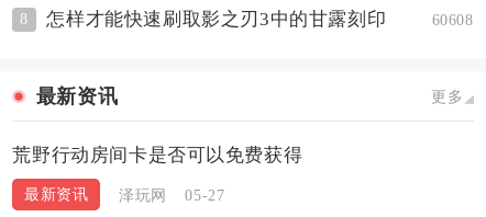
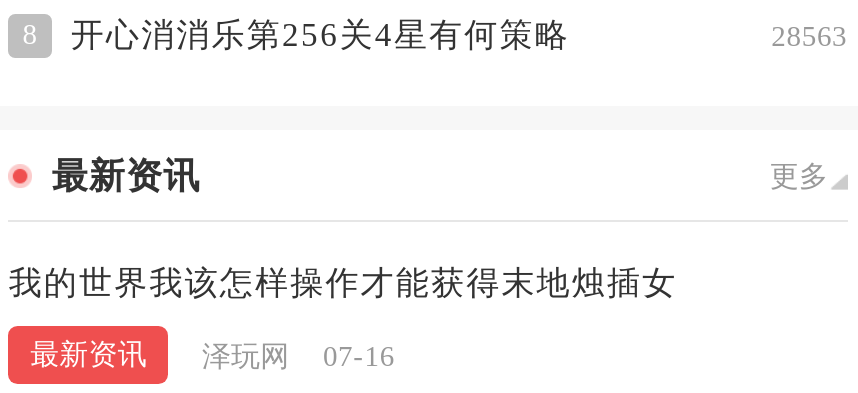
- 怎样才能快速刷取影之刃3中的甘露刻印
- 60608
+ 开心消消乐第256关4星有何策略
+ 28563

- 荒野行动房间卡是否可以免费获得
+ 我的世界我该怎样操作才能获得末地烛插女

- 最新资讯 泽玩网 05-27
+ 最新资讯 泽玩网 07-16
